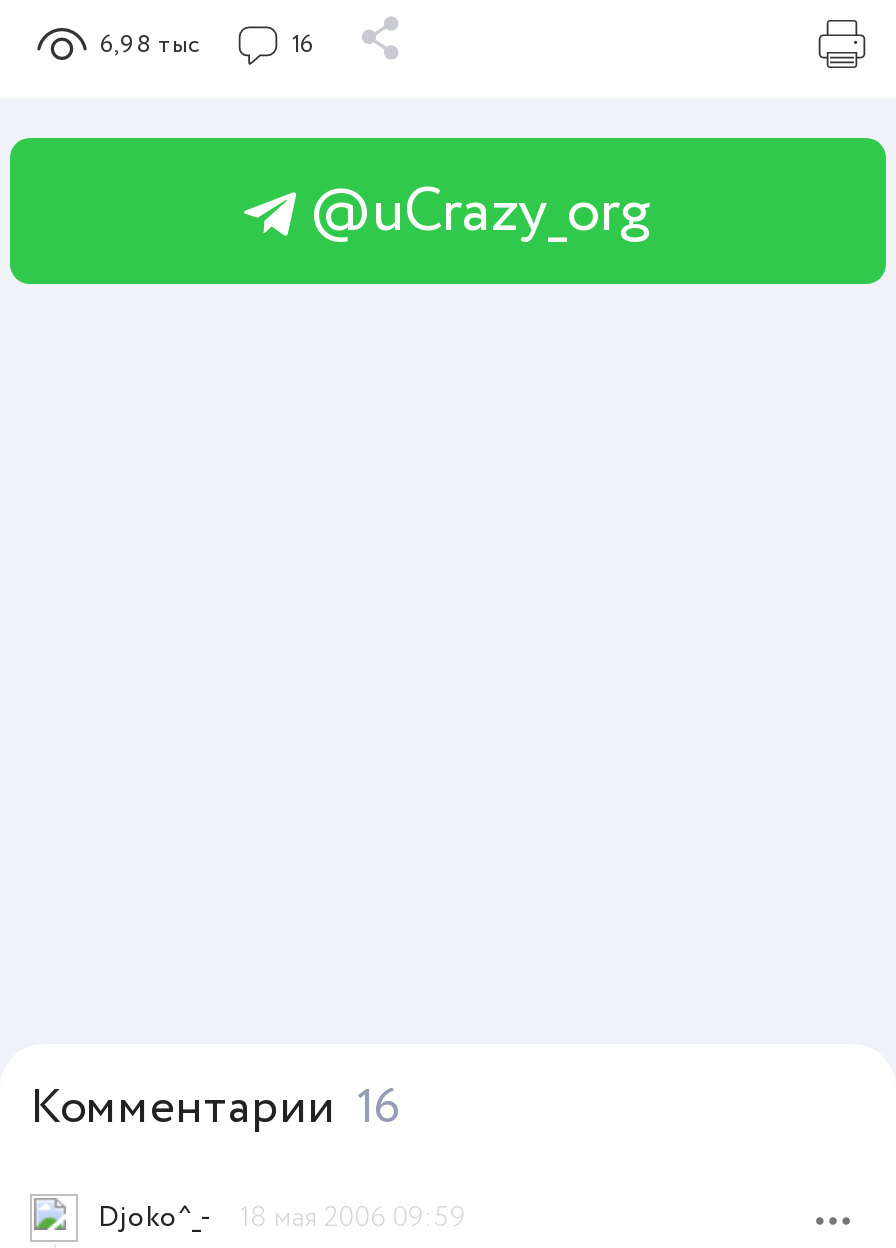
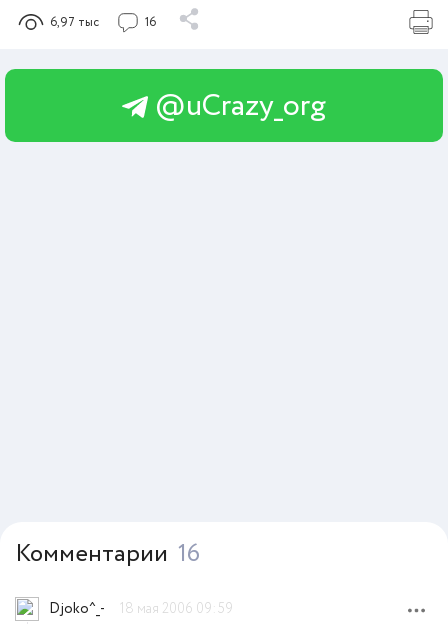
- 6,98 тыс
+ 6,97 тыс
